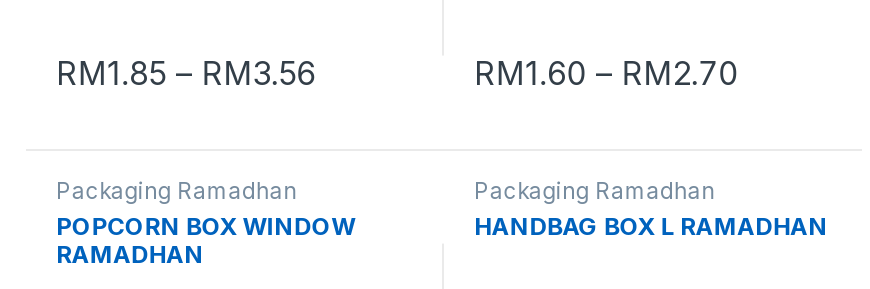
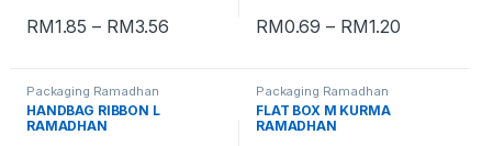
- RM1.60 – RM2.70
+ RM0.69 – RM1.20

- POPCORN BOX WINDOW
+ HANDBAG RIBBON L

- HANDBAG BOX L RAMADHAN
+ FLAT BOX M KURMA
+ RAMADHAN
